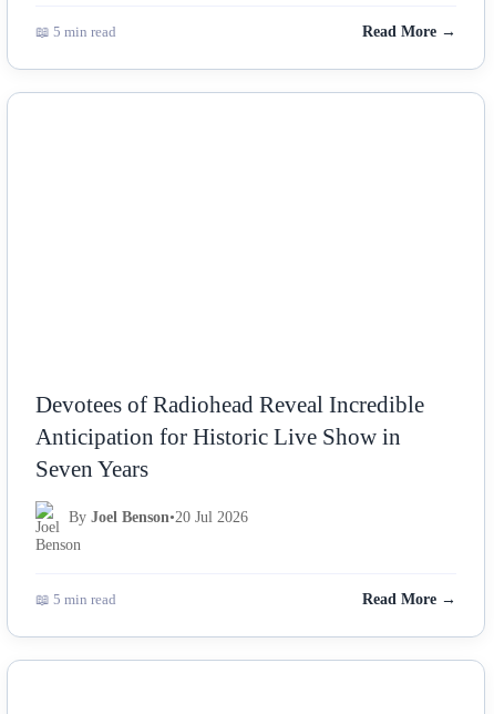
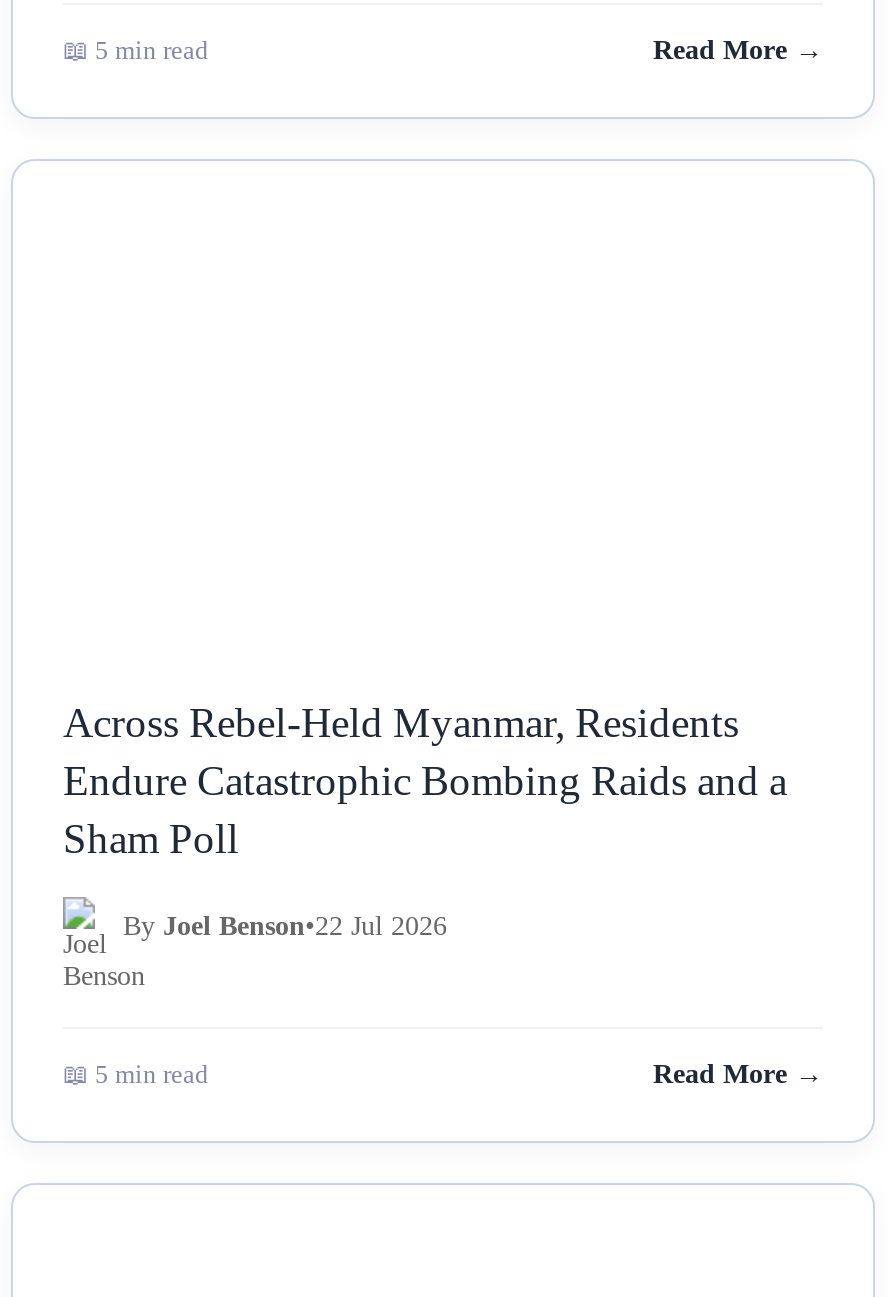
- Devotees of Radiohead Reveal Incredible
- Anticipation for Historic Live Show in
- Seven Years
+ Across Rebel-Held Myanmar, Residents
+ Endure Catastrophic Bombing Raids and a
+ Sham Poll

- By Joel Benson•20 Jul 2026
+ By Joel Benson•22 Jul 2026
